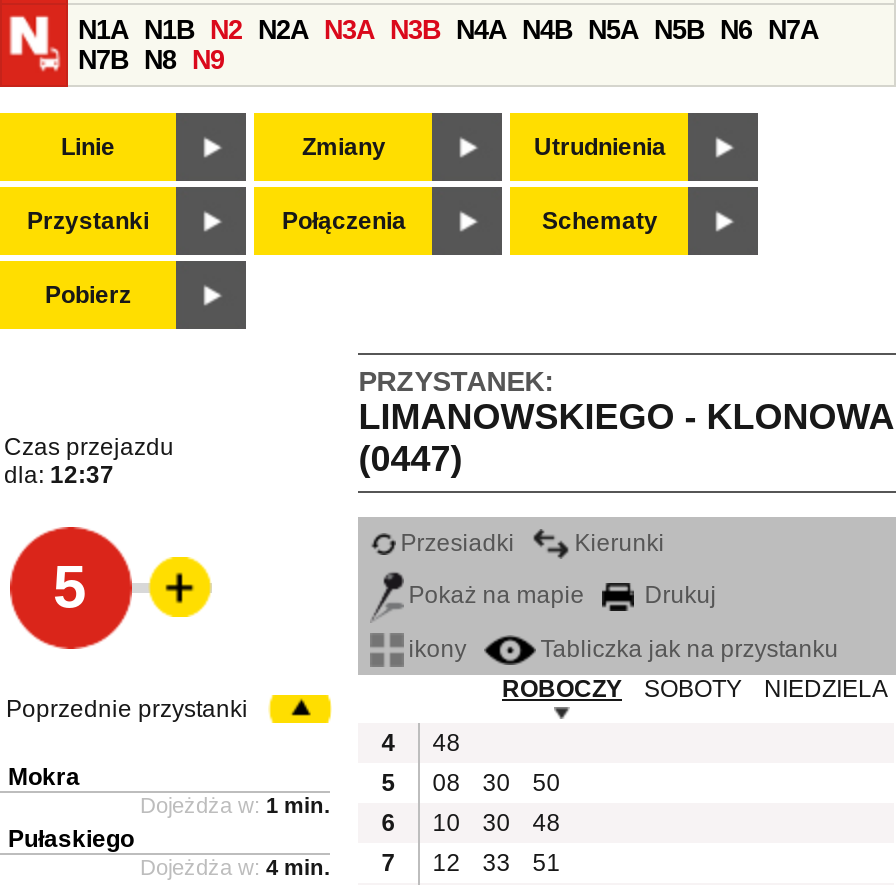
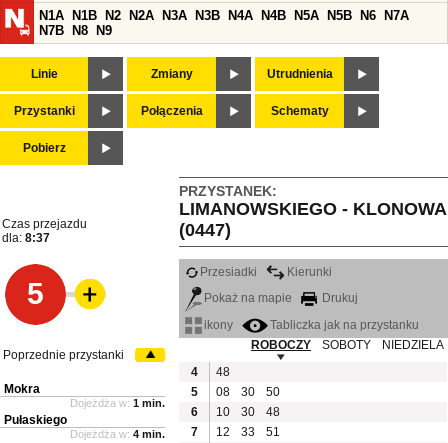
- dla: 12:37
+ dla: 8:37
